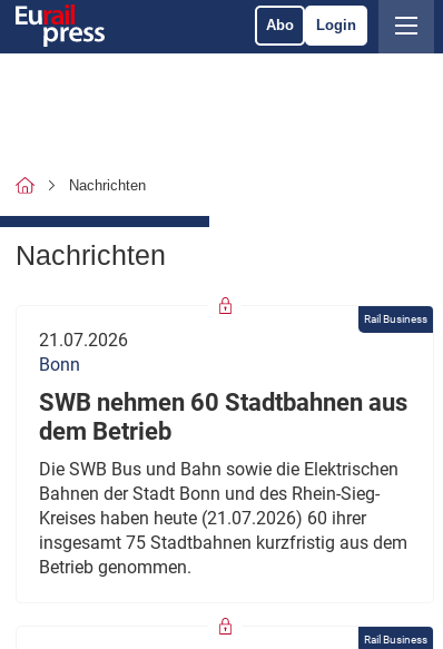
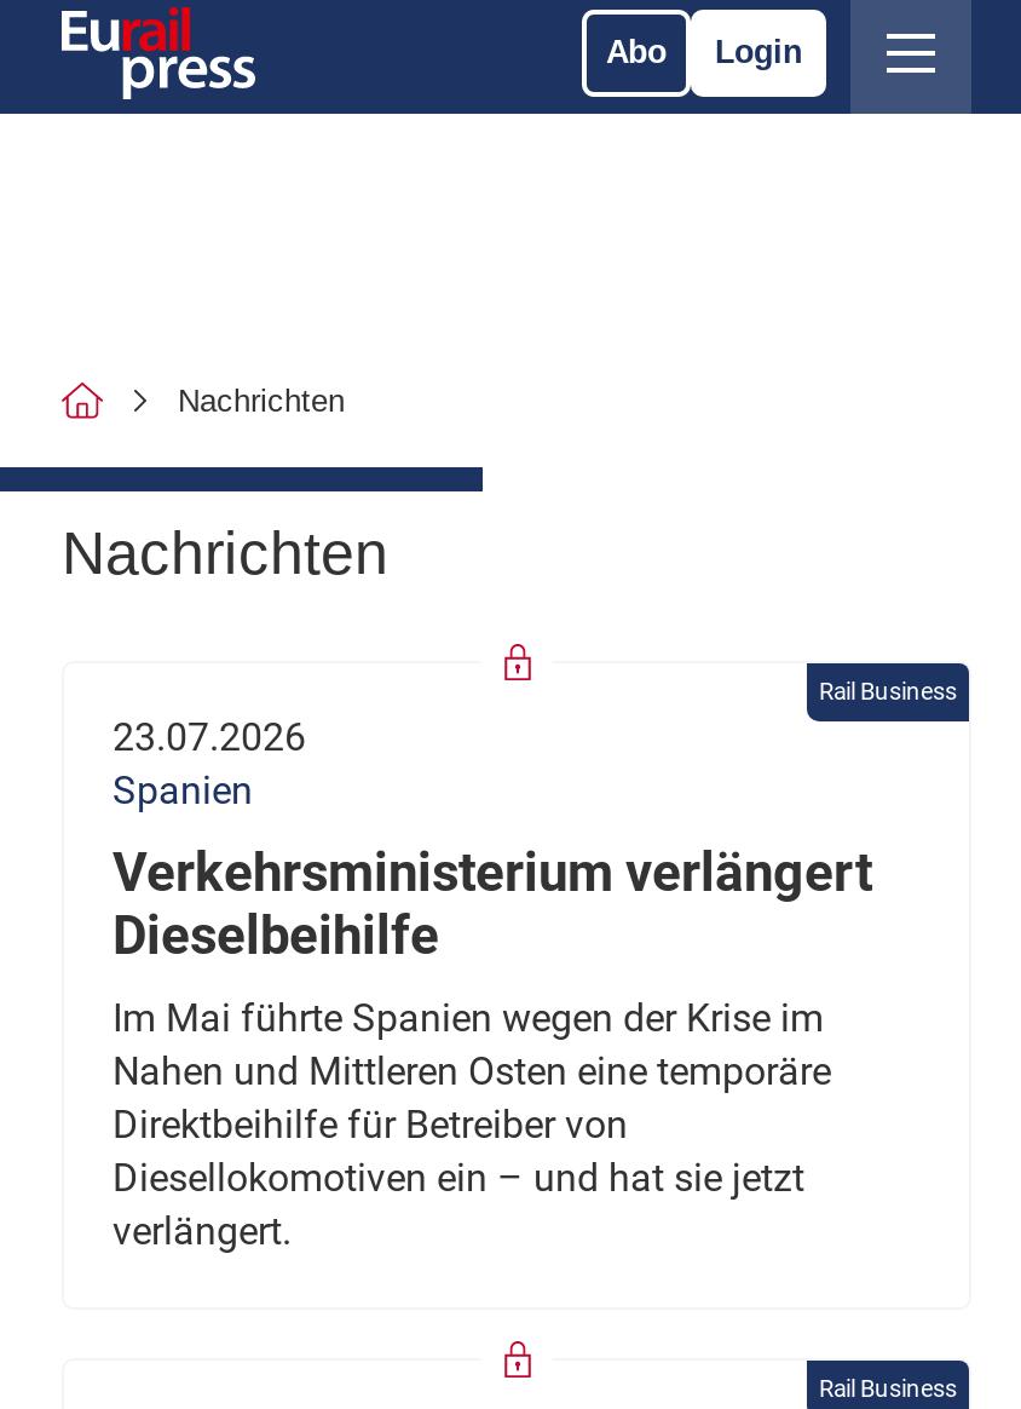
- 21.07.2026
- Bonn
+ 23.07.2026
+ Spanien

- SWB nehmen 60 Stadtbahnen aus
- dem Betrieb
+ Verkehrsministerium verlängert
+ Dieselbeihilfe

- Die SWB Bus und Bahn sowie die Elektrischen
- Bahnen der Stadt Bonn und des Rhein-Sieg-
- Kreises haben heute (21.07.2026) 60 ihrer
- insgesamt 75 Stadtbahnen kurzfristig aus dem
- Betrieb genommen.
+ Im Mai führte Spanien wegen der Krise im
+ Nahen und Mittleren Osten eine temporäre
+ Direktbeihilfe für Betreiber von
+ Diesellokomotiven ein – und hat sie jetzt
+ verlängert.
